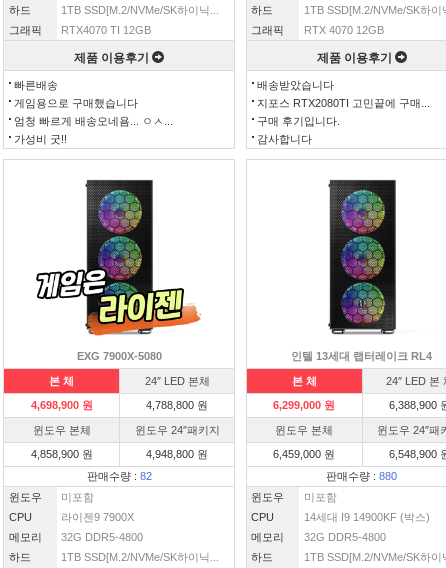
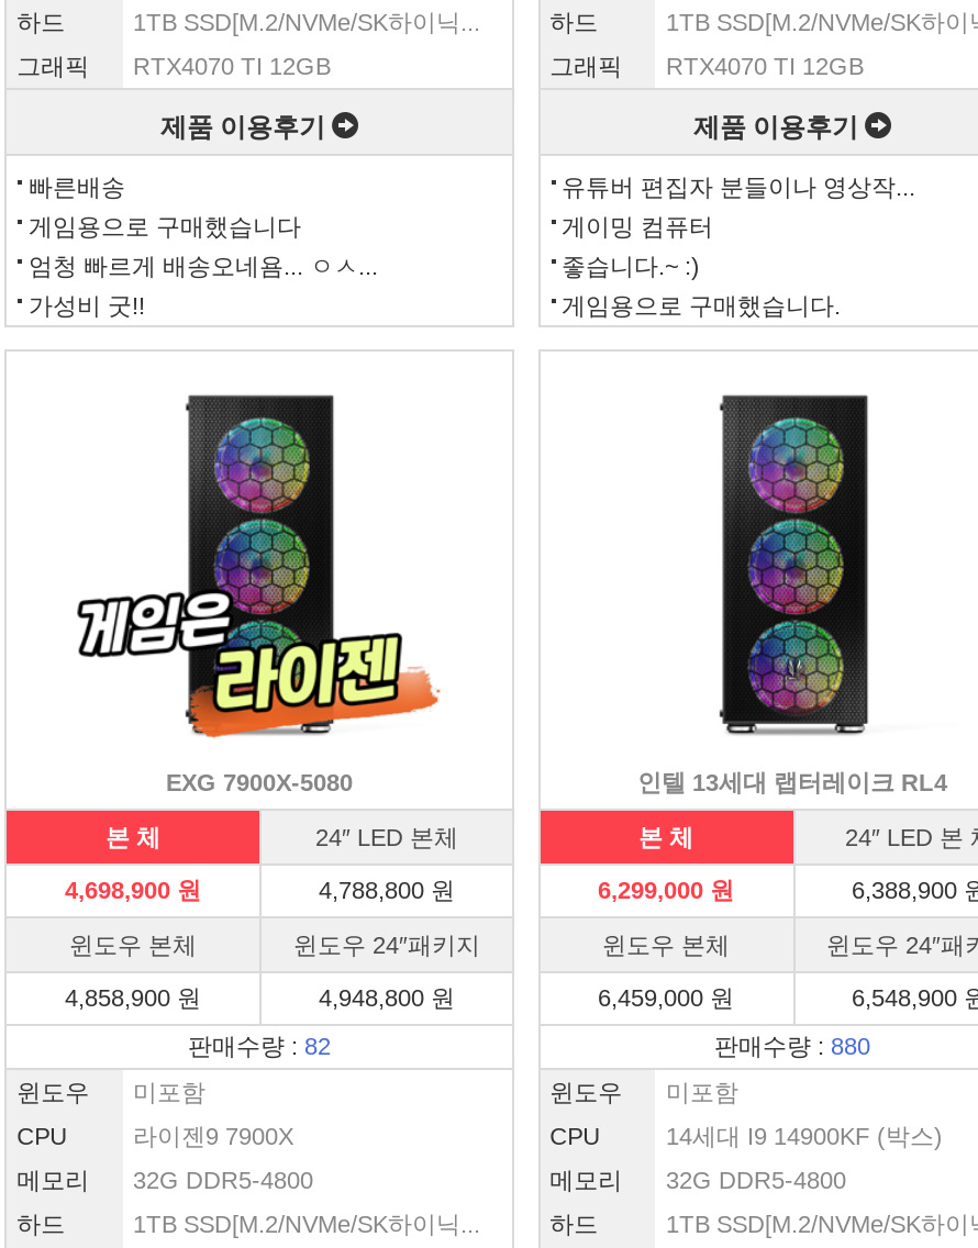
- 그래픽 RTX 4070 12GB
+ 그래픽 RTX4070 TI 12GB

- 배송받았습니다
+ 유튜버 편집자 분들이나 영상작...

- 지포스 RTX2080TI 고민끝에 구매...
+ 게이밍 컴퓨터

- 구매 후기입니다.
+ 좋습니다.~ :)

- 감사합니다
+ 게임용으로 구매했습니다.
